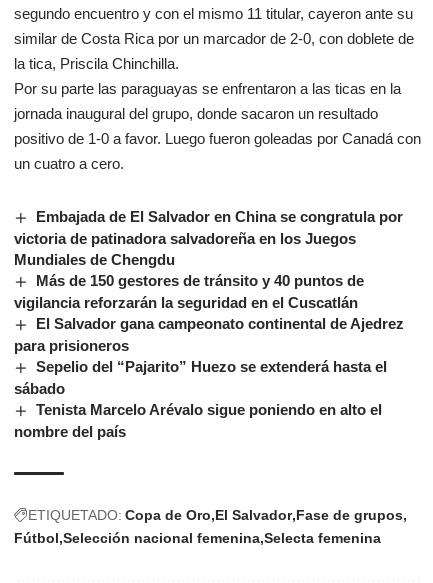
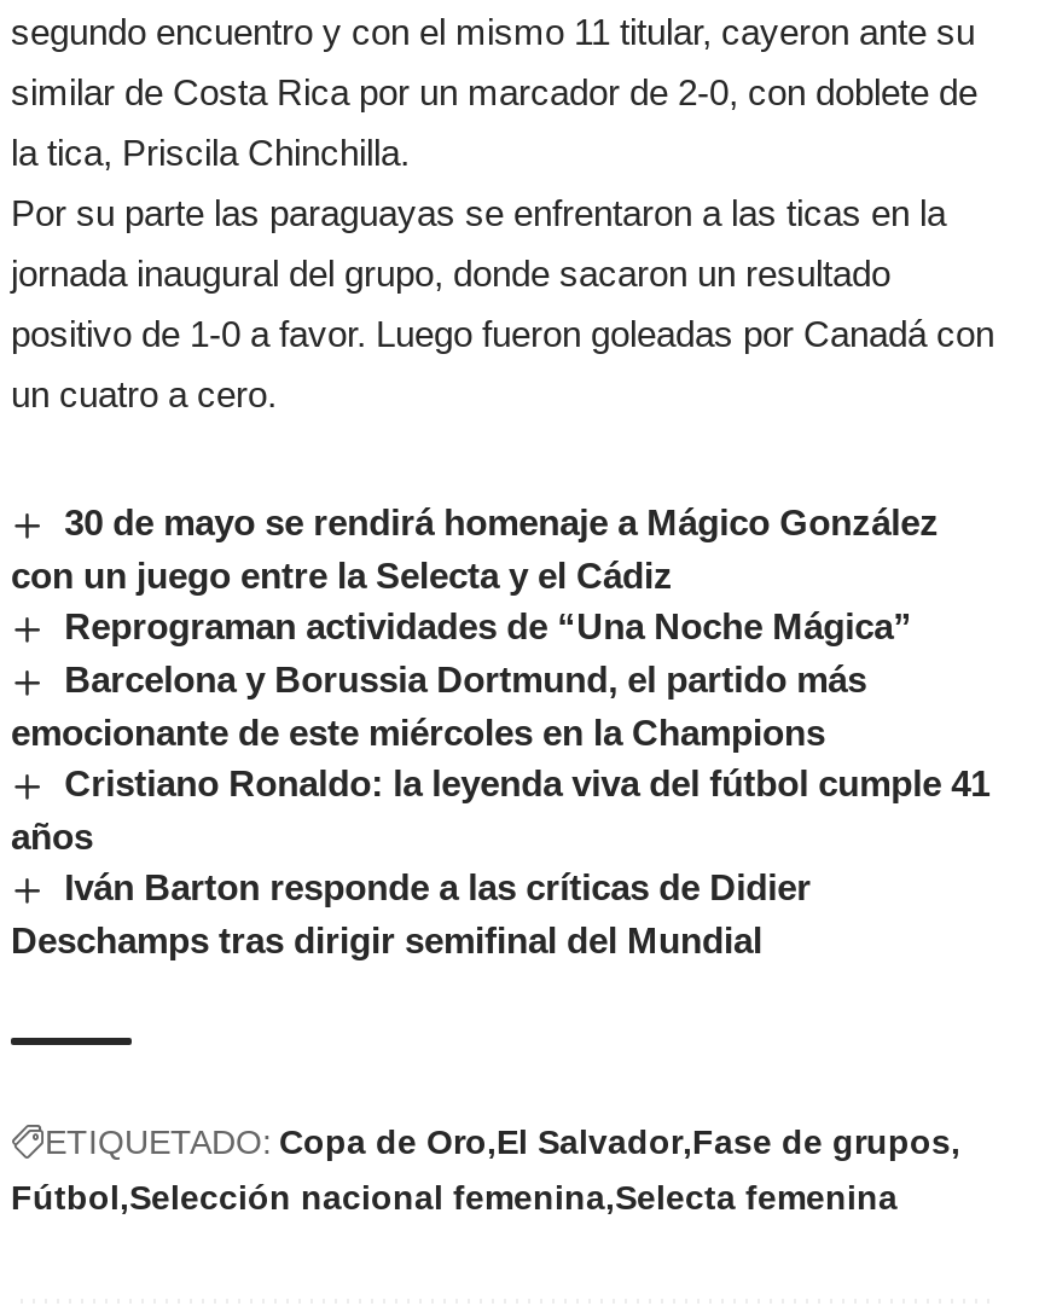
- Embajada de El Salvador en China se congratula por
- victoria de patinadora salvadoreña en los Juegos
- Mundiales de Chengdu
- Más de 150 gestores de tránsito y 40 puntos de
- vigilancia reforzarán la seguridad en el Cuscatlán
- El Salvador gana campeonato continental de Ajedrez
- para prisioneros
- Sepelio del “Pajarito” Huezo se extenderá hasta el
- sábado
- Tenista Marcelo Arévalo sigue poniendo en alto el
- nombre del país
+ 30 de mayo se rendirá homenaje a Mágico González
+ con un juego entre la Selecta y el Cádiz
+ Reprograman actividades de “Una Noche Mágica”
+ Barcelona y Borussia Dortmund, el partido más
+ emocionante de este miércoles en la Champions
+ Cristiano Ronaldo: la leyenda viva del fútbol cumple 41
+ años
+ Iván Barton responde a las críticas de Didier
+ Deschamps tras dirigir semifinal del Mundial
